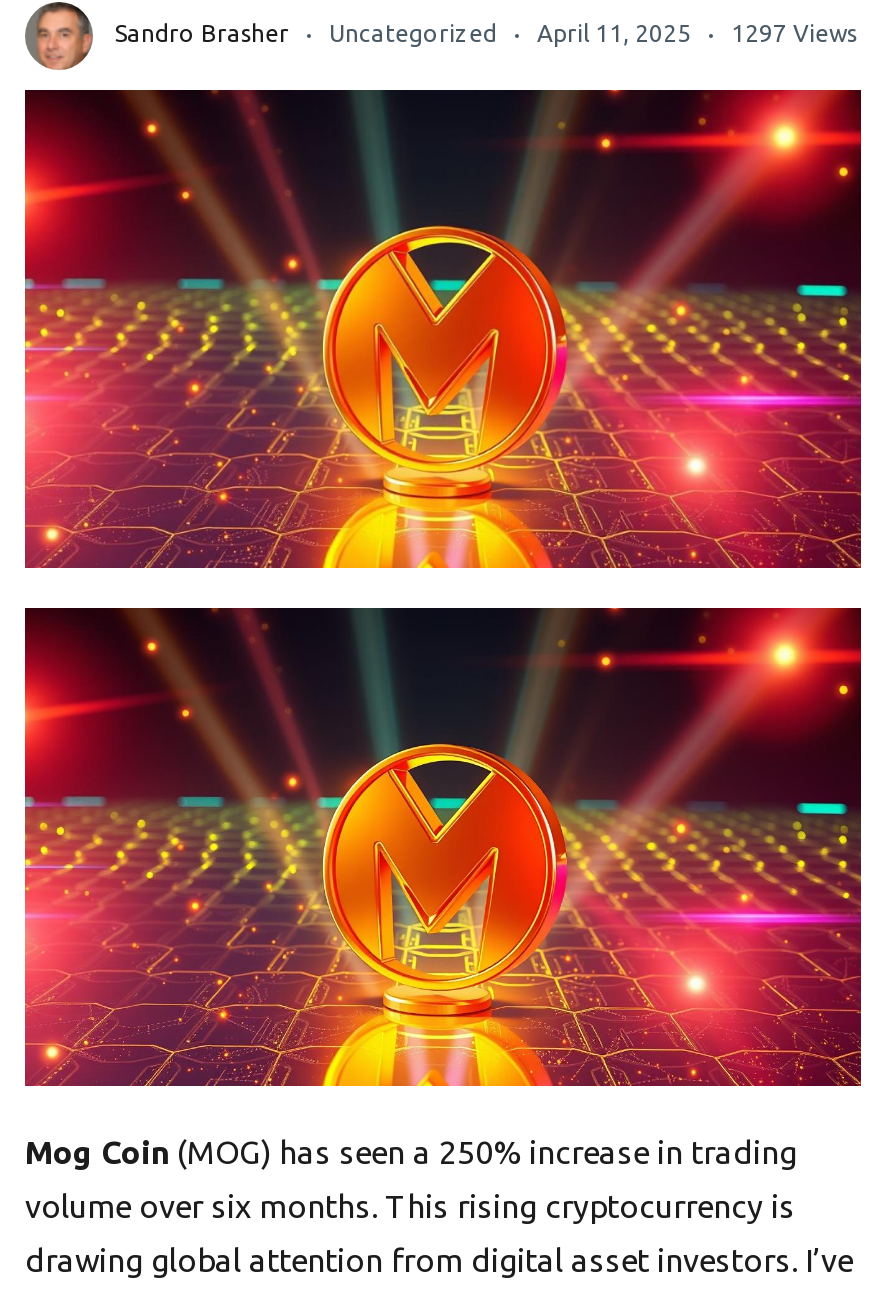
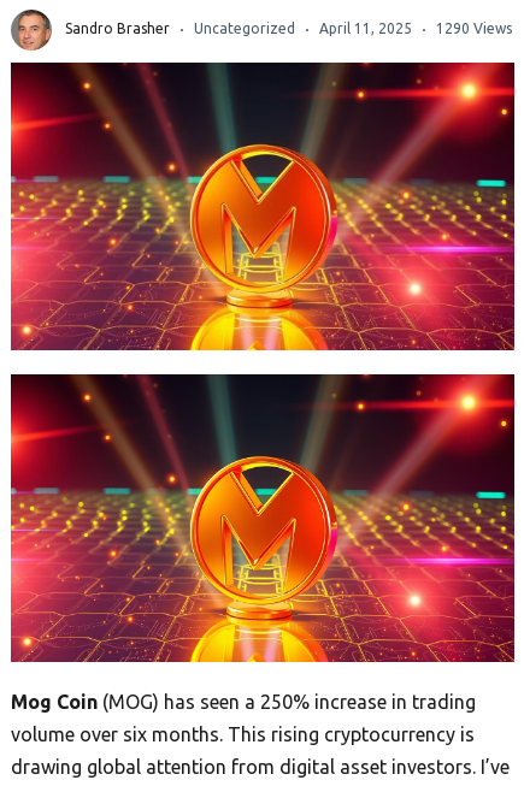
- Sandro Brasher Uncategorized April 11, 2025 1297 Views
+ Sandro Brasher Uncategorized April 11, 2025 1290 Views
